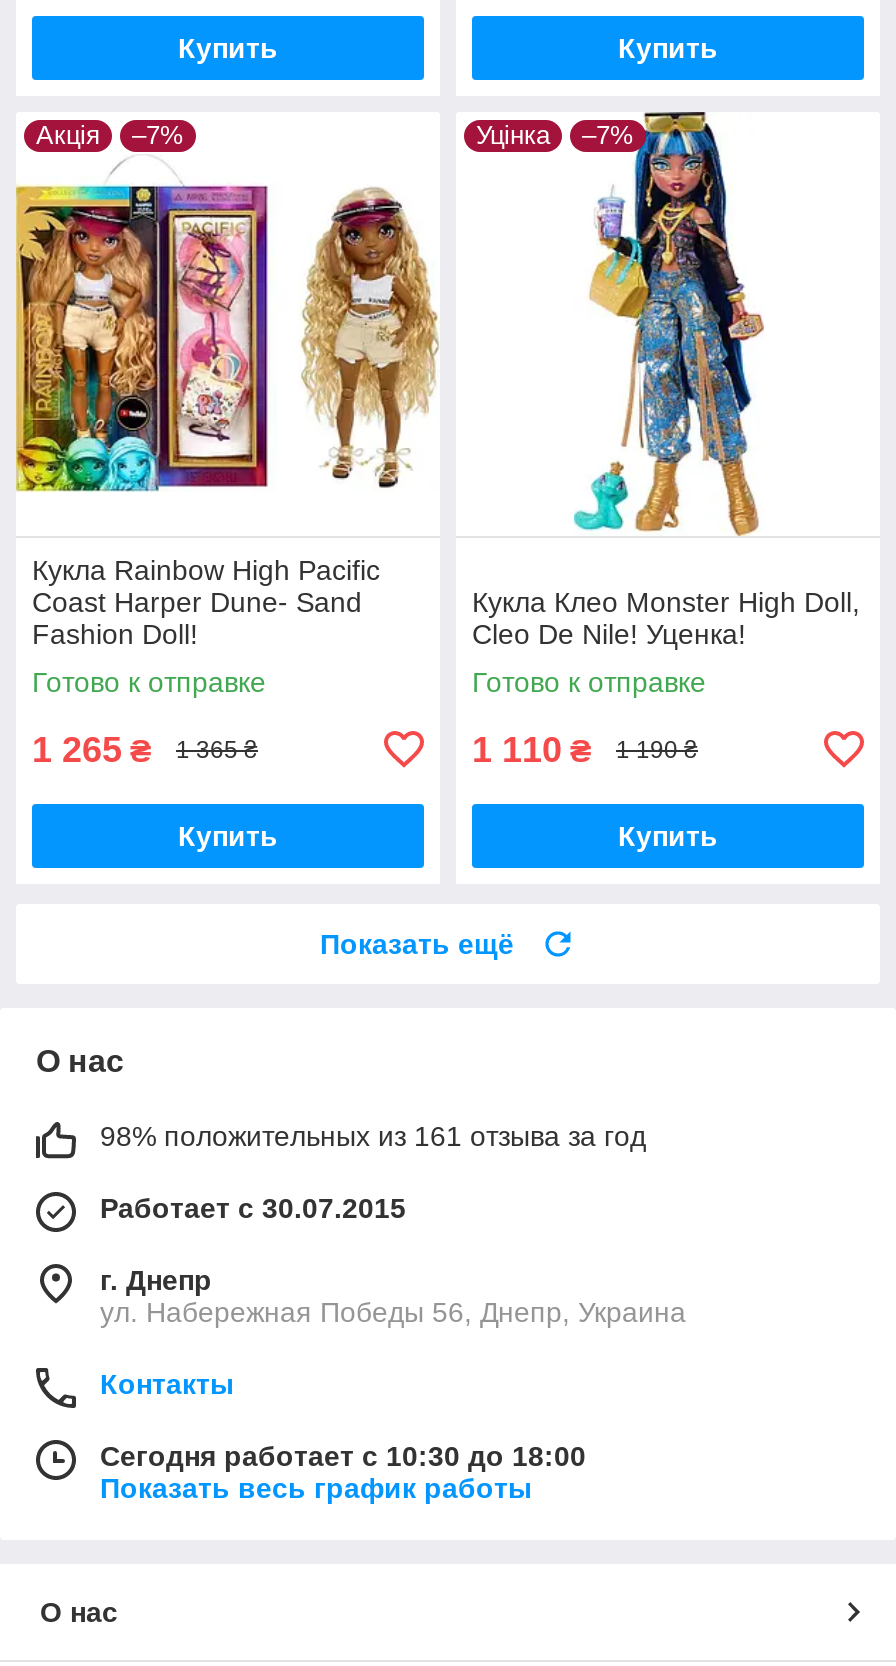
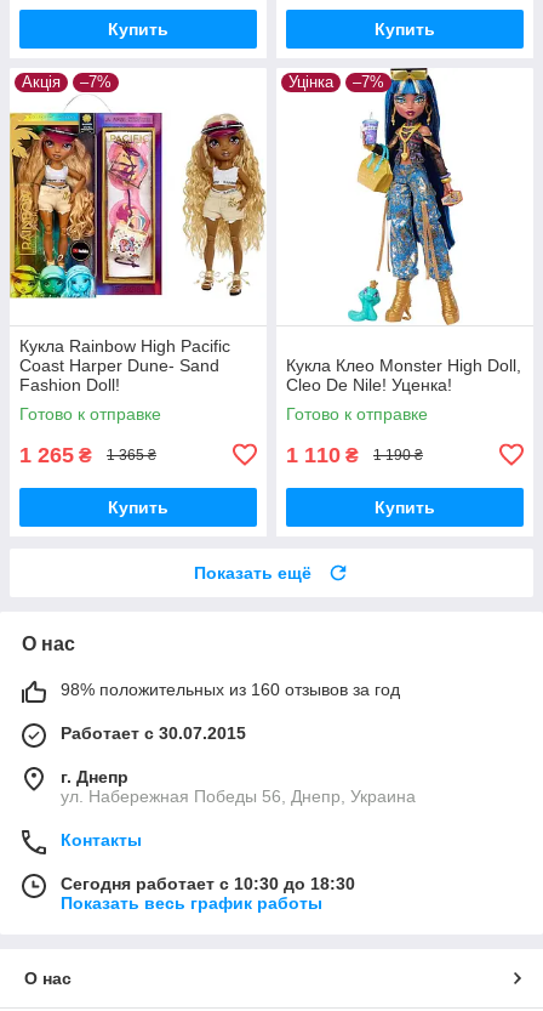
- 98% положительных из 161 отзыва за год
+ 98% положительных из 160 отзывов за год

- Сегодня работает с 10:30 до 18:00
+ Сегодня работает с 10:30 до 18:30
